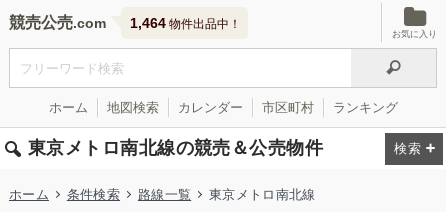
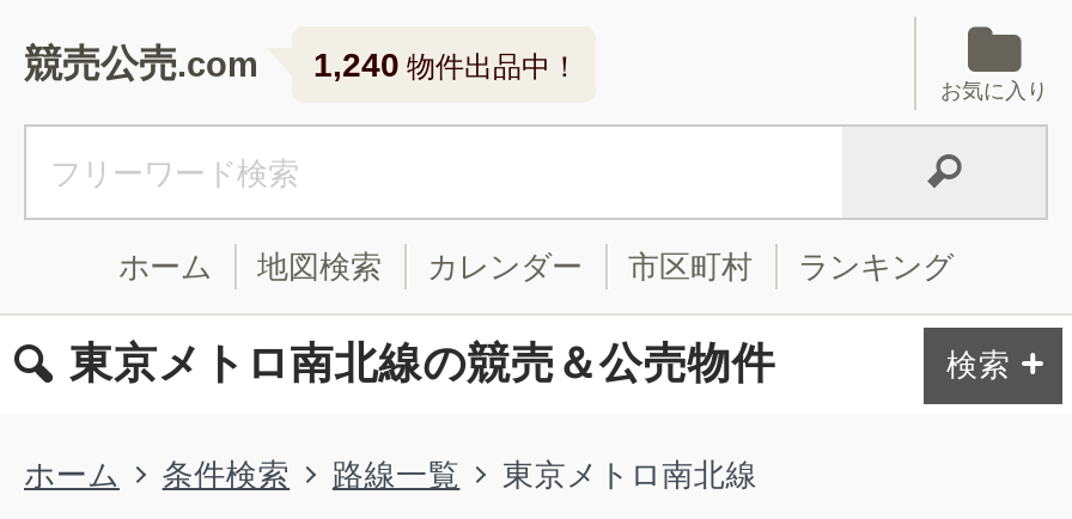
- 1,464物件出品中！
+ 1,240物件出品中！
